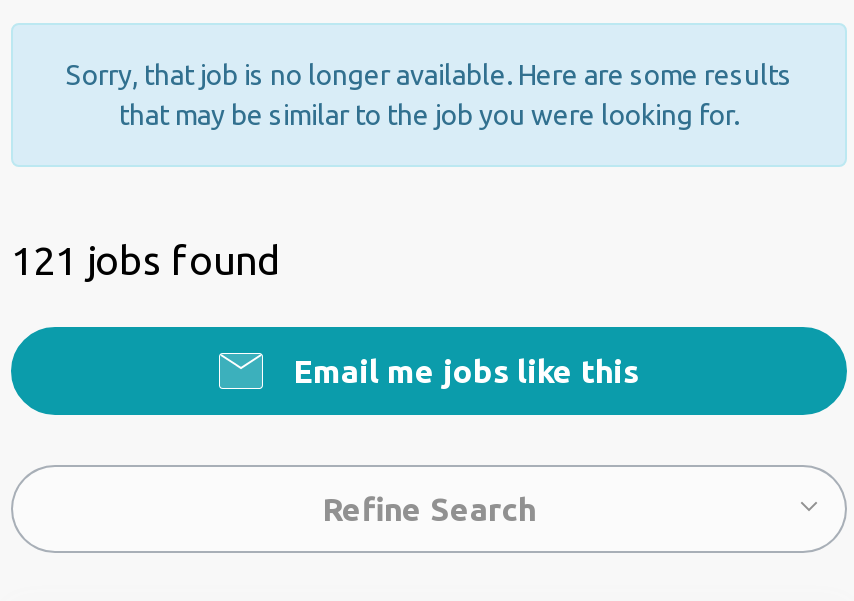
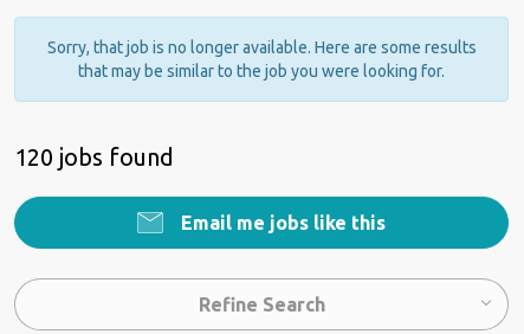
- 121 jobs found
+ 120 jobs found
